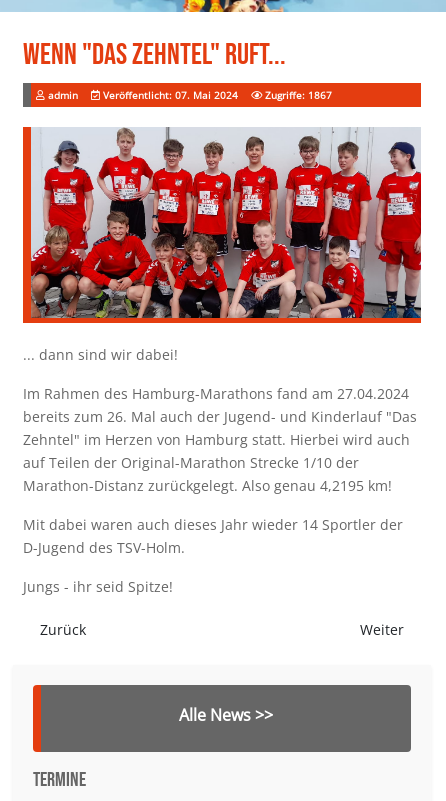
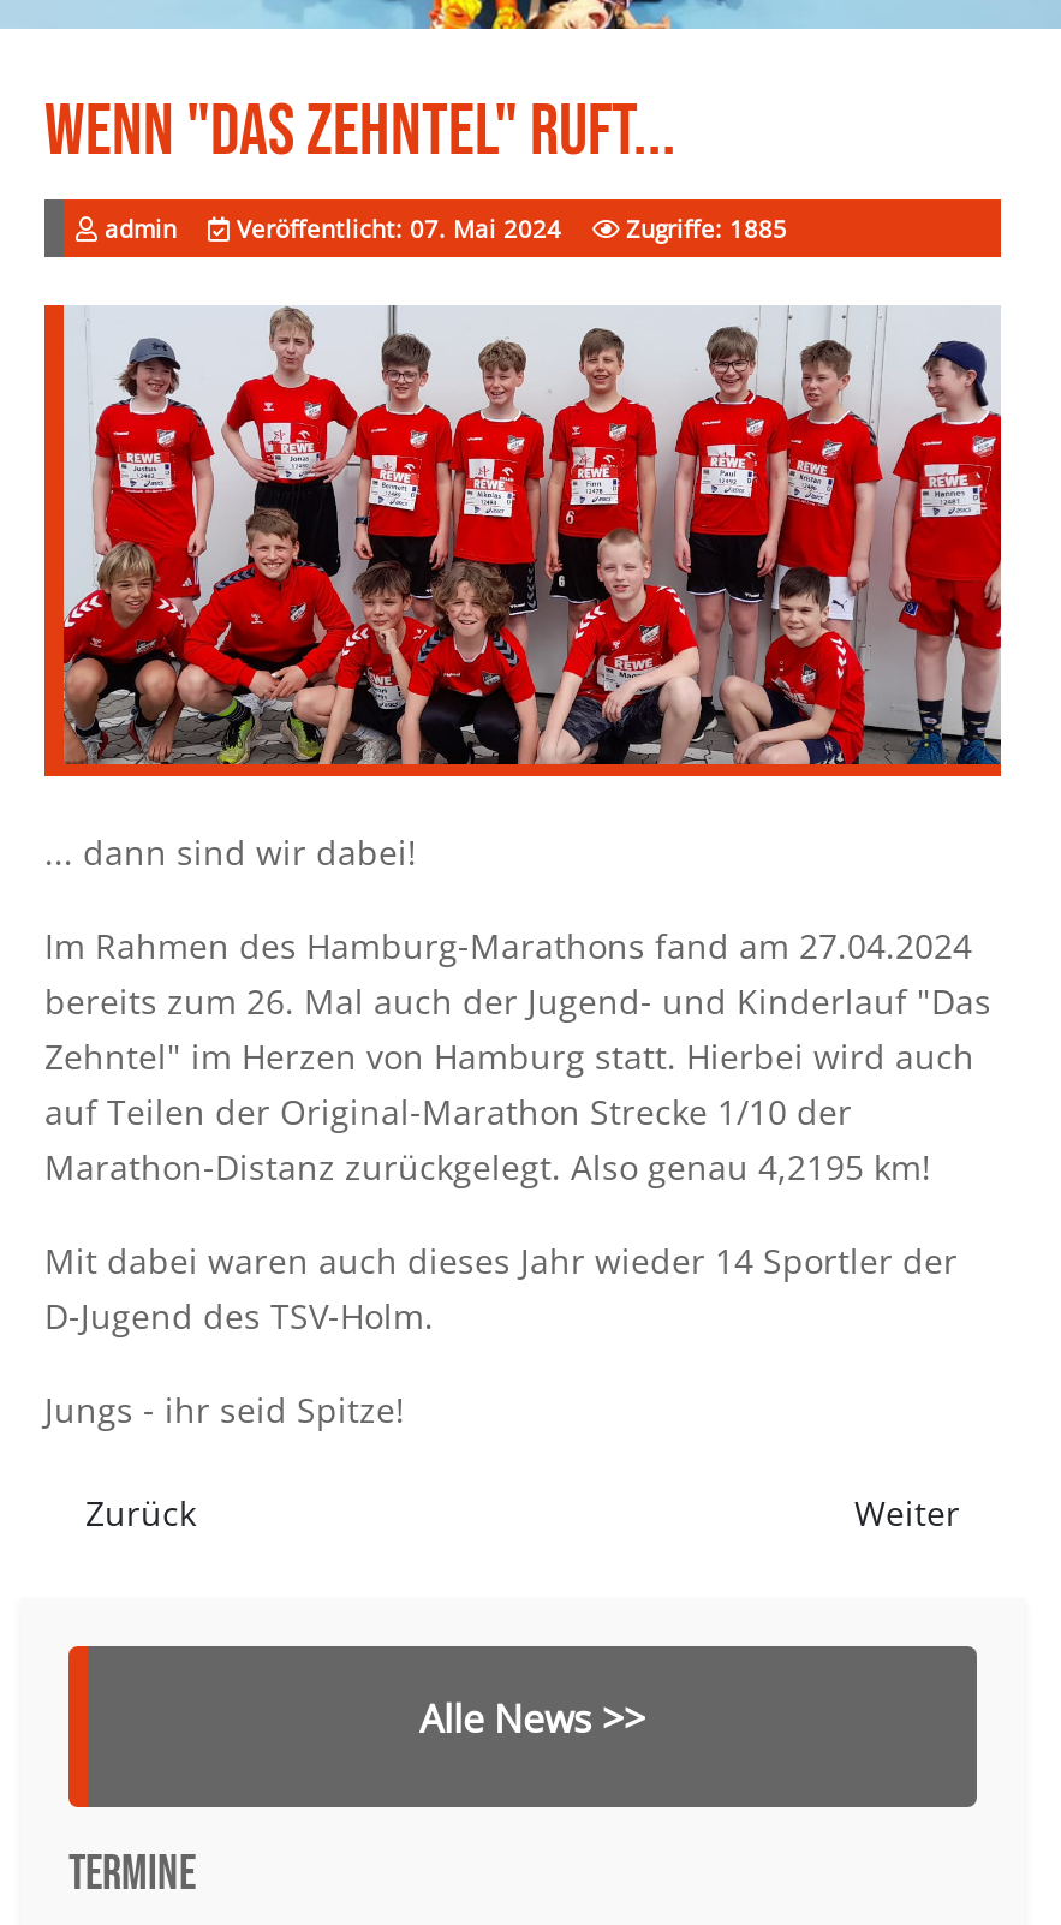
- admin Veröffentlicht: 07. Mai 2024 Zugriffe: 1867
+ admin Veröffentlicht: 07. Mai 2024 Zugriffe: 1885
